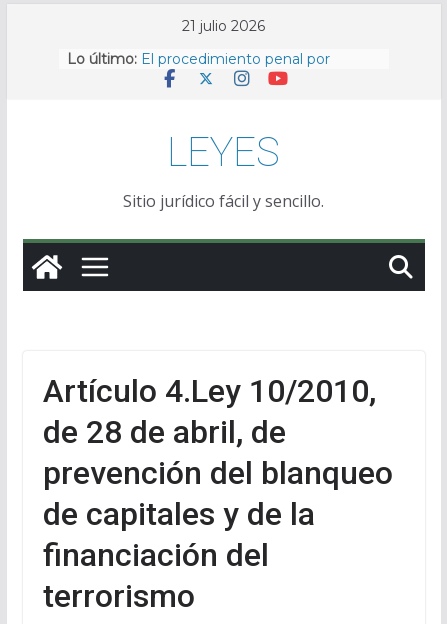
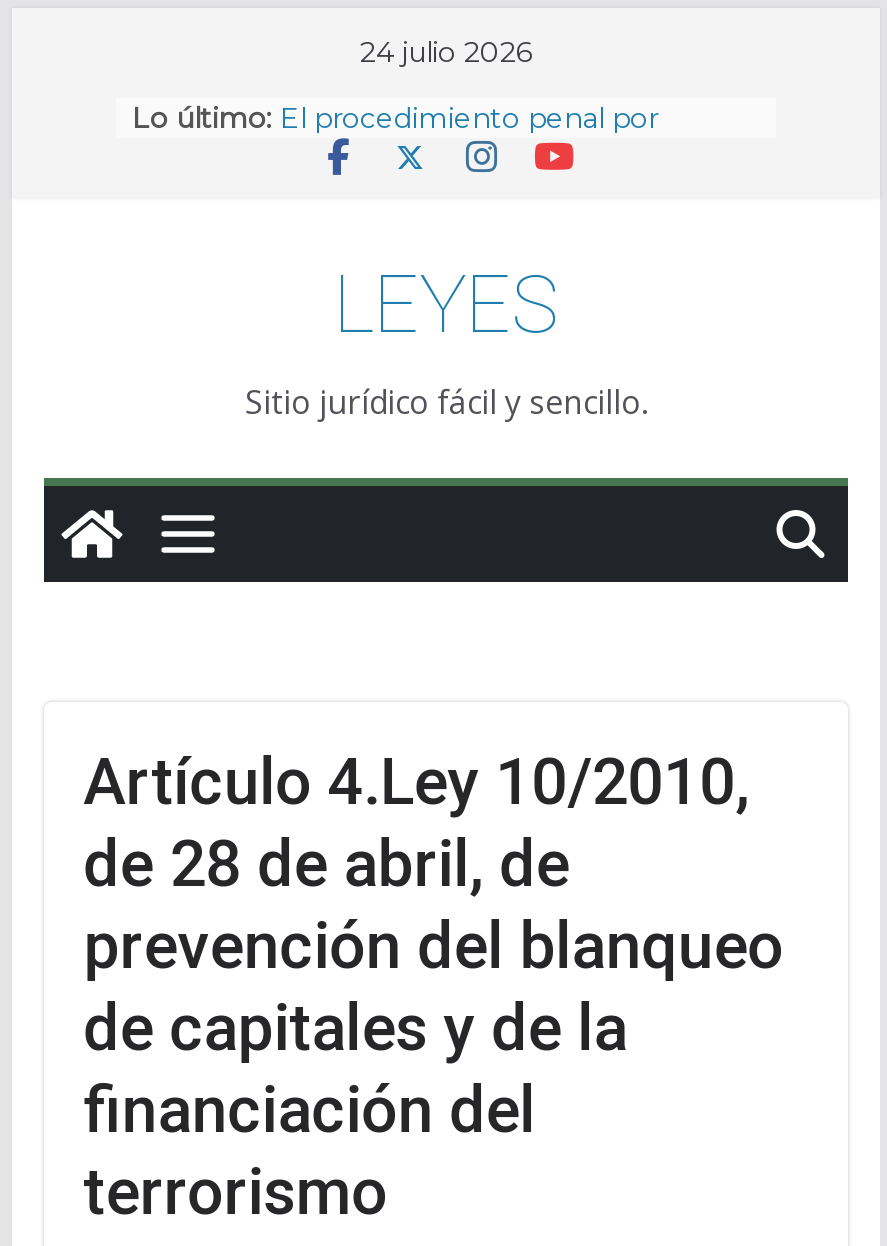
- 21 julio 2026
+ 24 julio 2026
